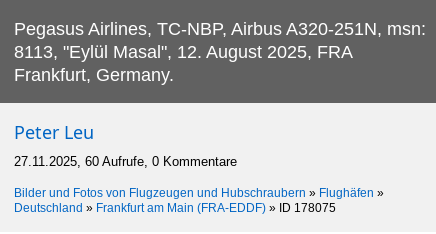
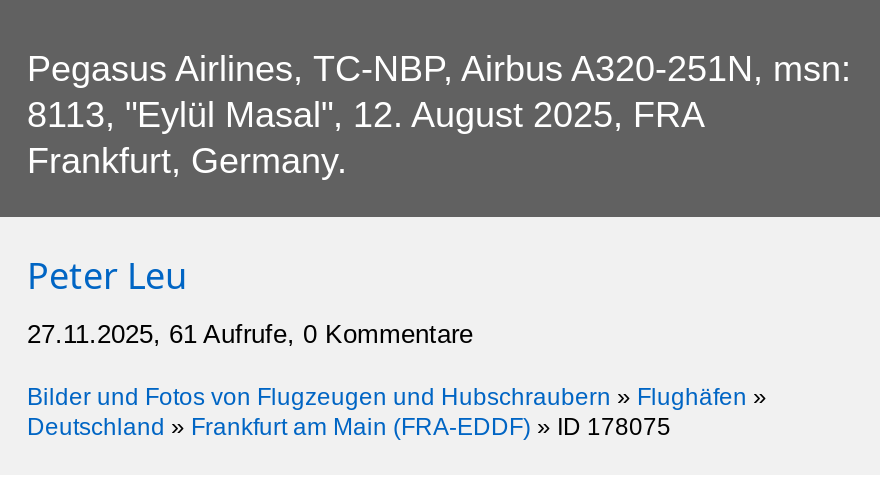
- 27.11.2025, 60 Aufrufe, 0 Kommentare
+ 27.11.2025, 61 Aufrufe, 0 Kommentare
